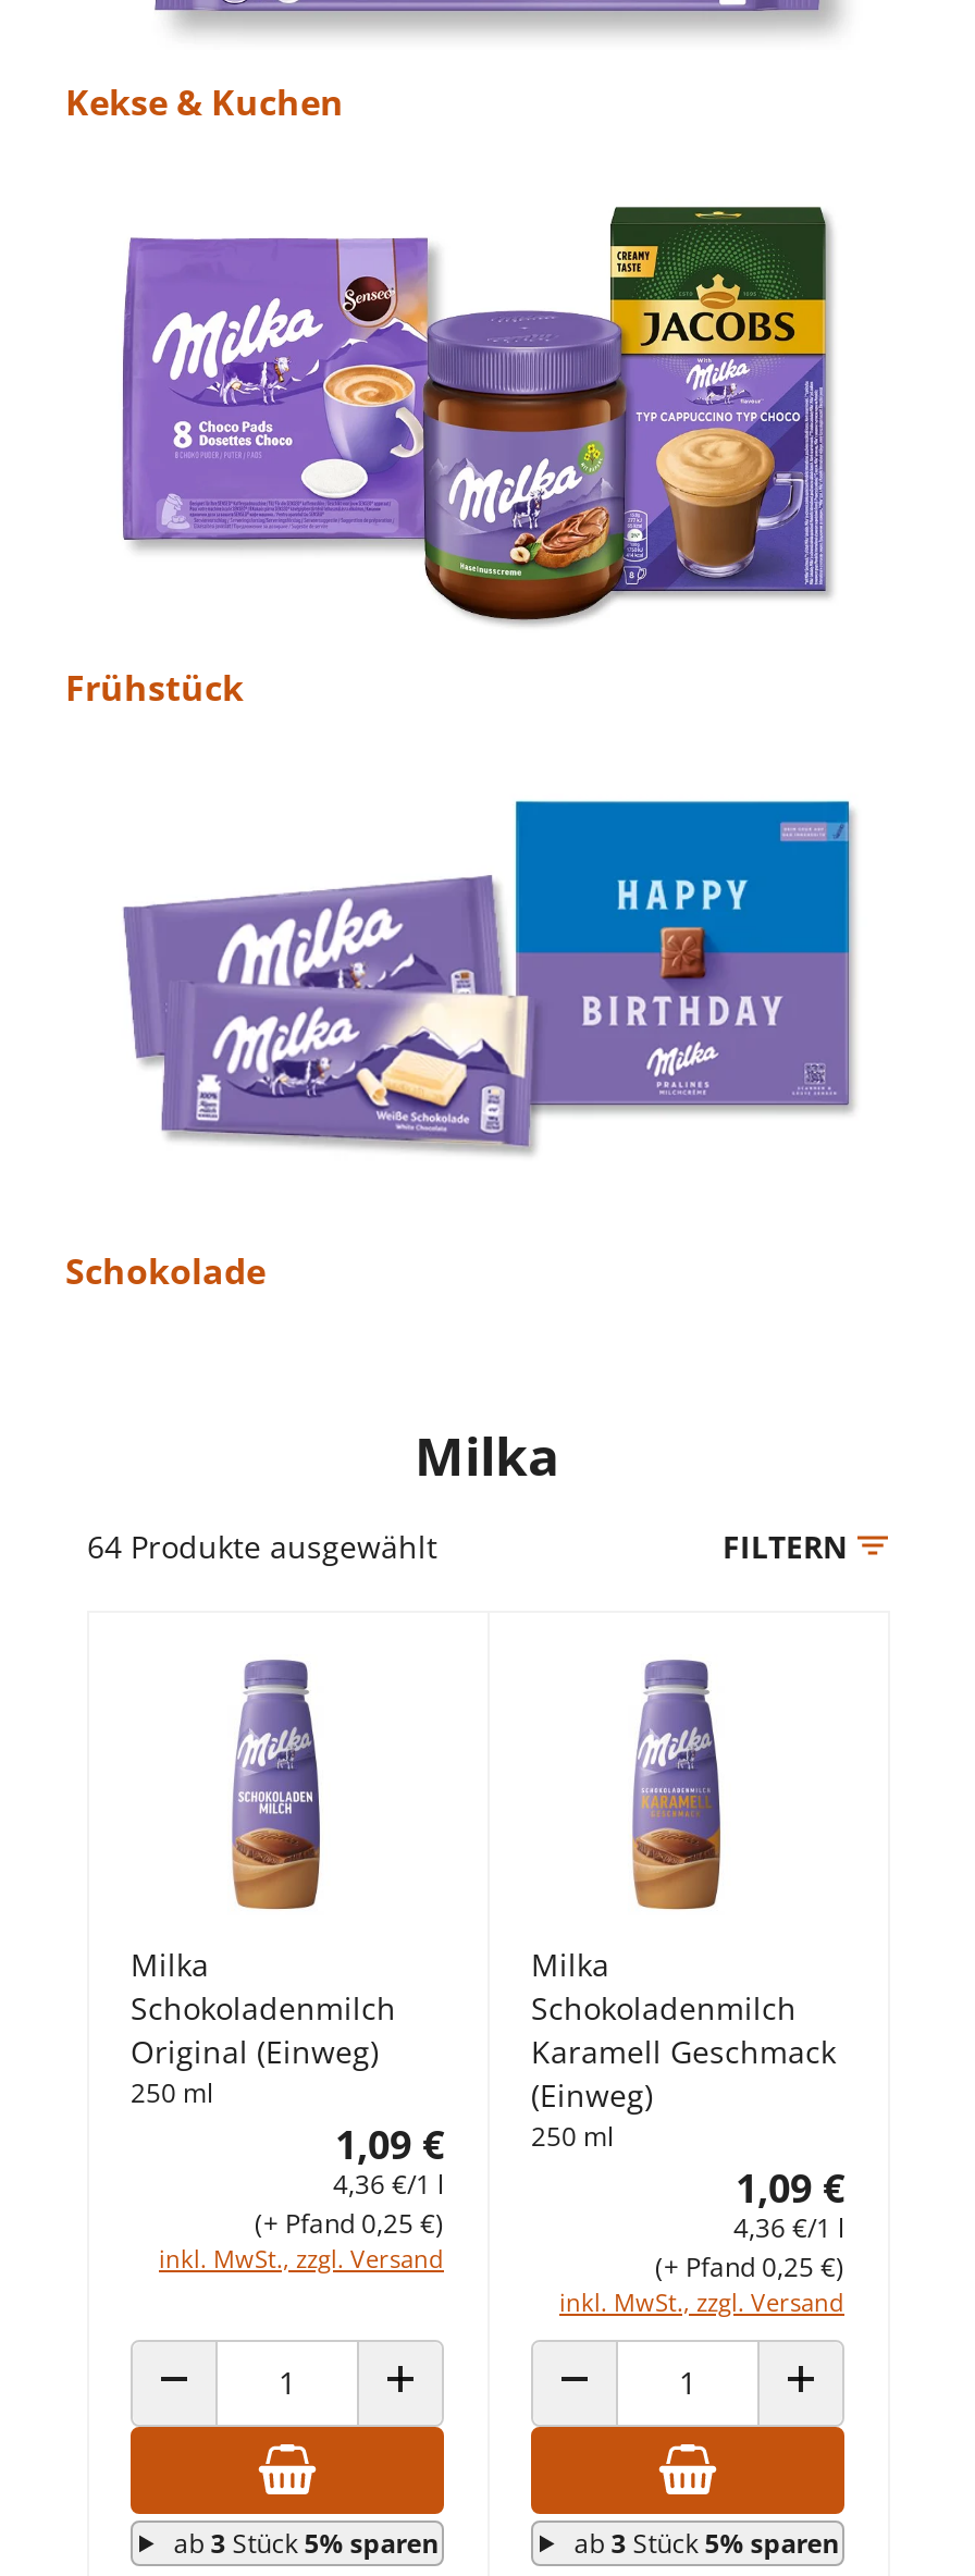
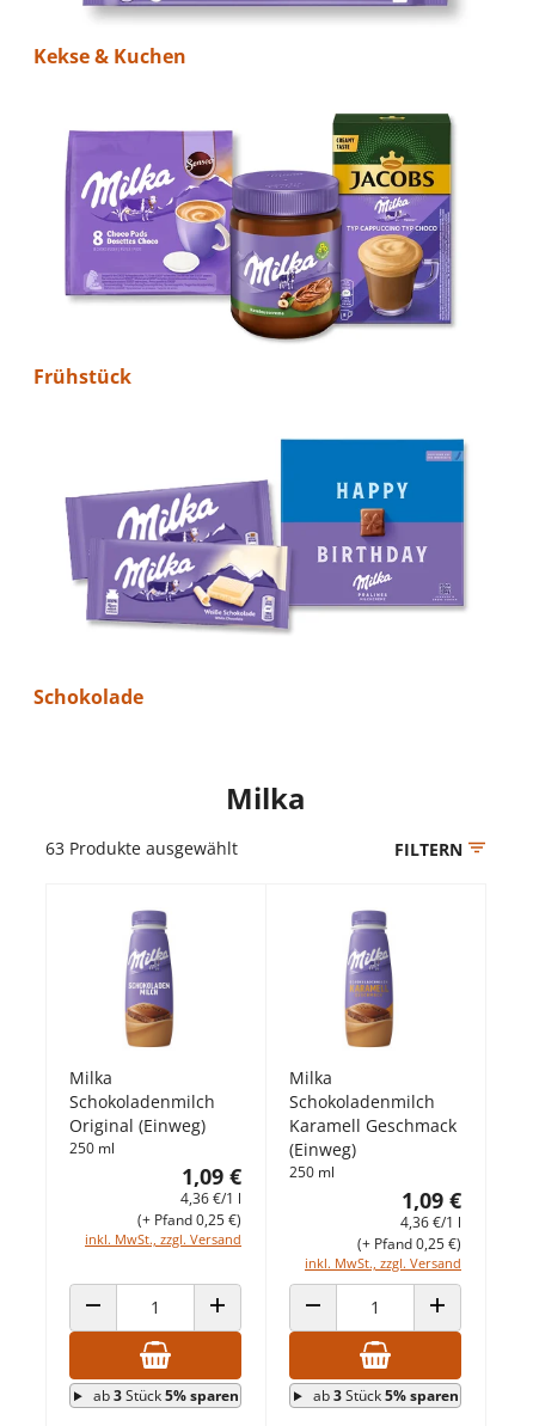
- 64 Produkte ausgewählt
+ 63 Produkte ausgewählt
